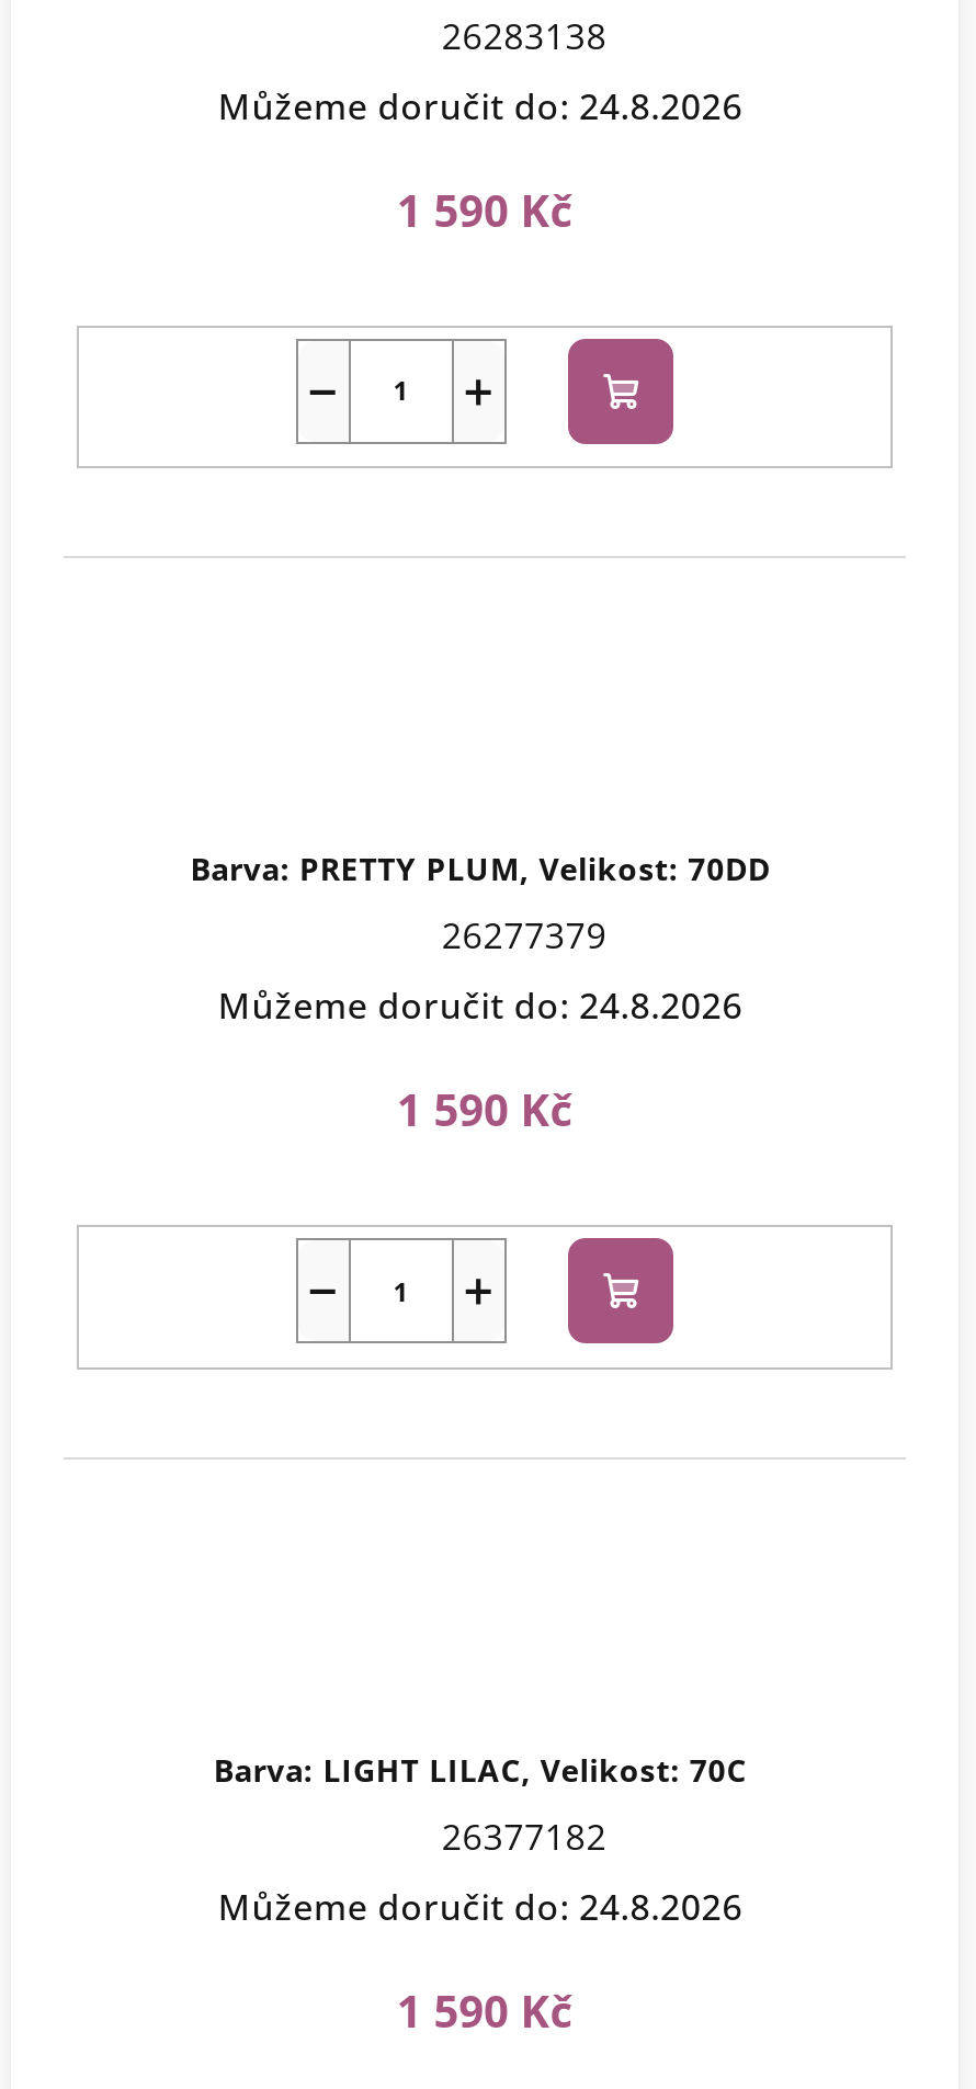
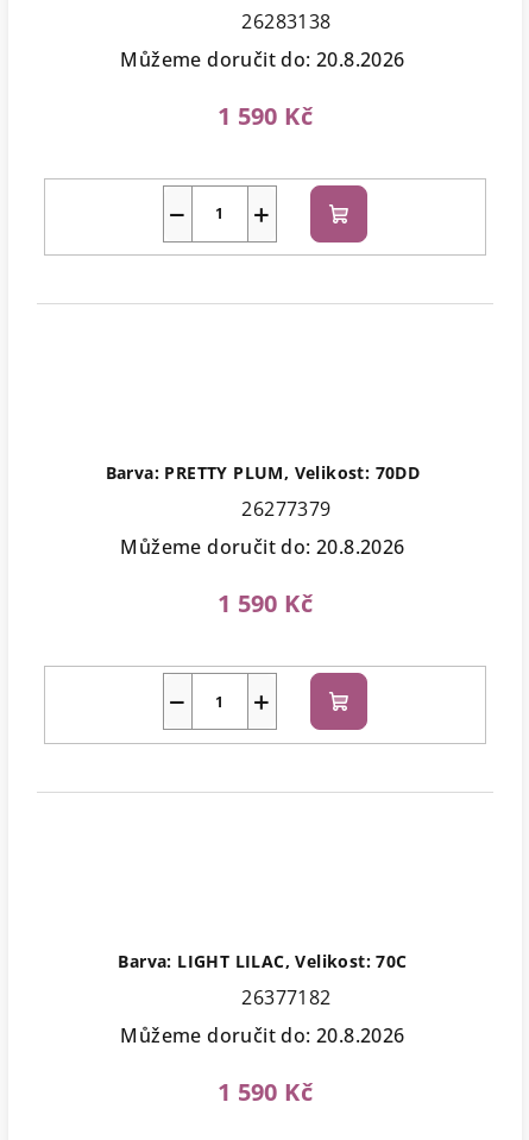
- Můžeme doručit do: 24.8.2026
+ Můžeme doručit do: 20.8.2026

- Můžeme doručit do: 24.8.2026
+ Můžeme doručit do: 20.8.2026

- Můžeme doručit do: 24.8.2026
+ Můžeme doručit do: 20.8.2026
